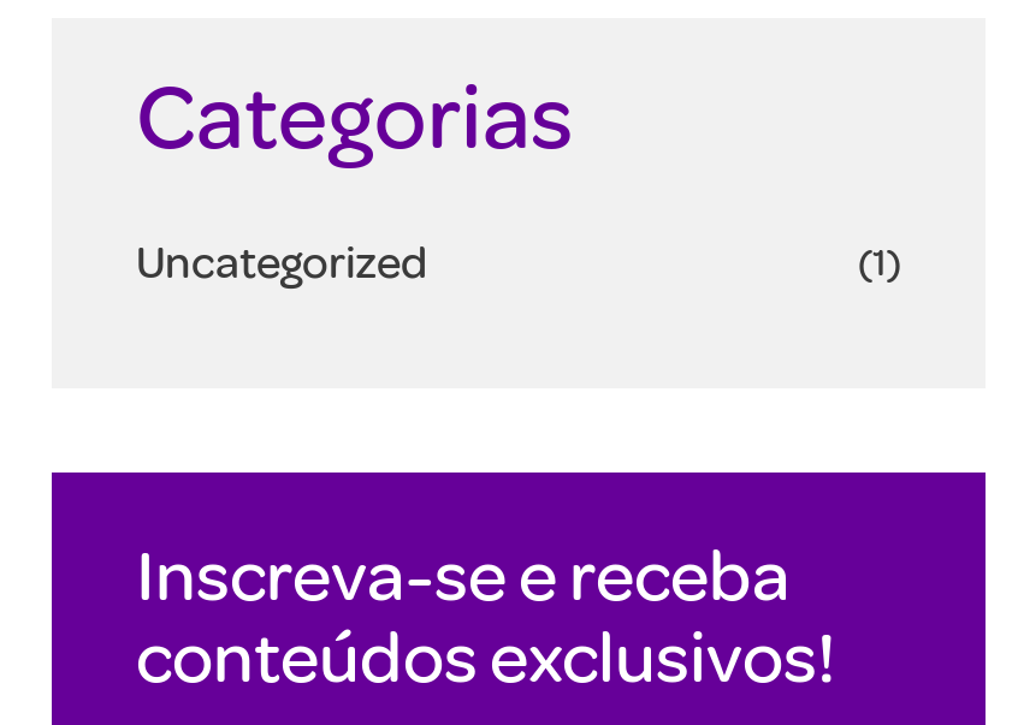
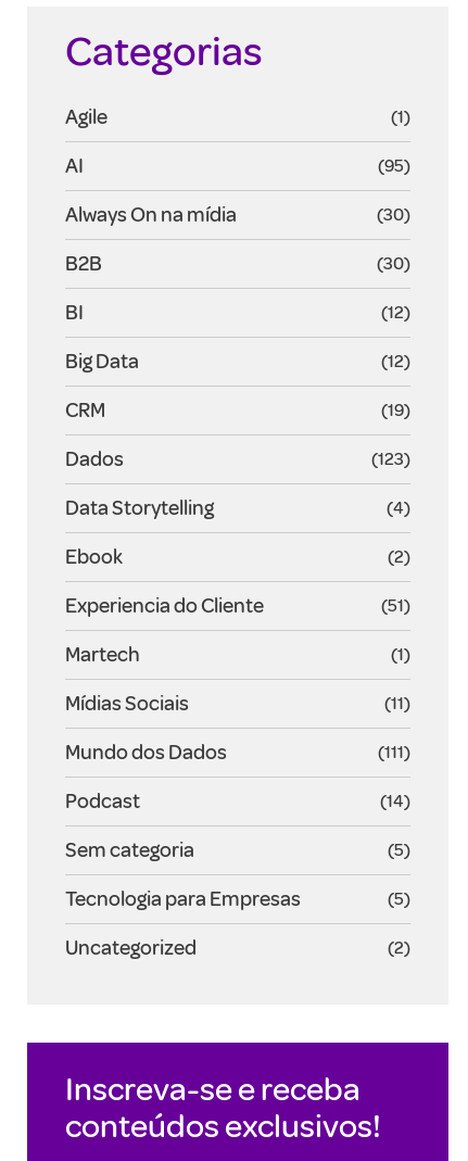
+ Agile

moved down: Uncategorized

+ AI
+ (95)
+ Always On na mídia
+ (30)
+ B2B
+ (30)
+ BI
+ (12)
+ Big Data
+ (12)
+ CRM
+ (19)
+ Dados
+ (123)
+ Data Storytelling
+ (4)
+ Ebook
+ (2)
+ Experiencia do Cliente
+ (51)
+ Martech
+ (1)
+ Mídias Sociais
+ (11)
+ Mundo dos Dados
+ (111)
+ Podcast
+ (14)
+ Sem categoria
+ (5)
+ Tecnologia para Empresas
+ (5)
+ (2)
